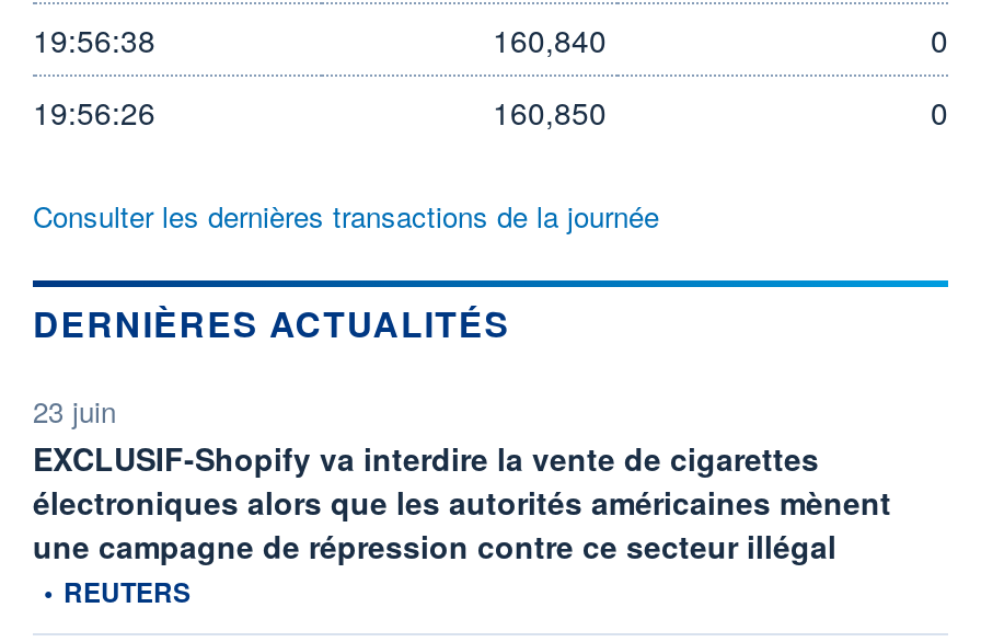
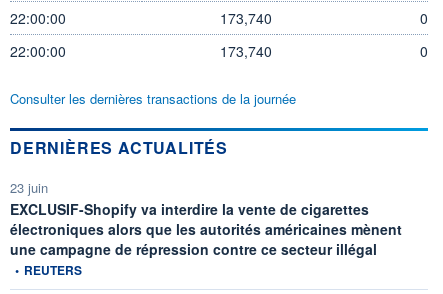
- 19:56:38
+ 22:00:00

- 160,840
+ 173,740

- 19:56:26
+ 22:00:00

- 160,850
+ 173,740
